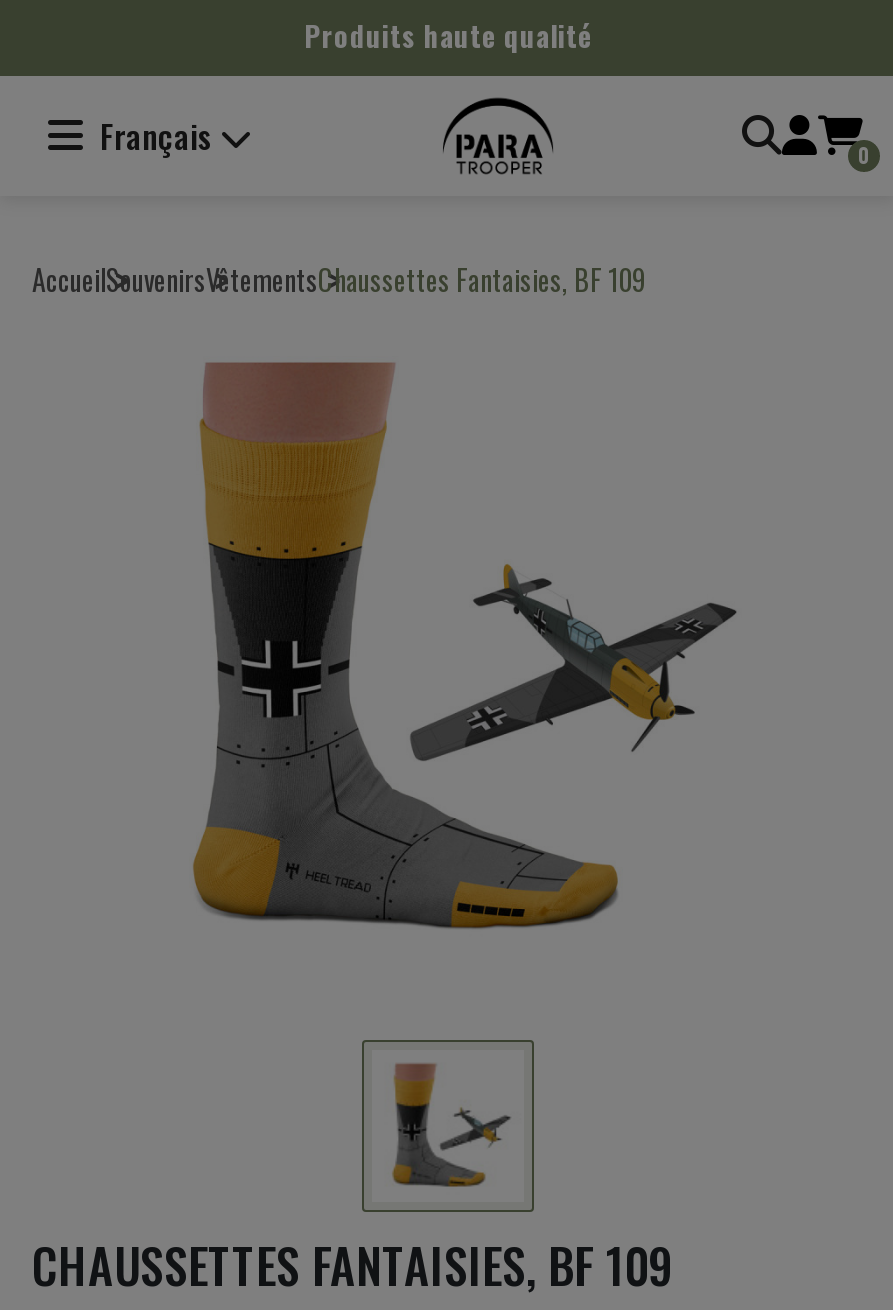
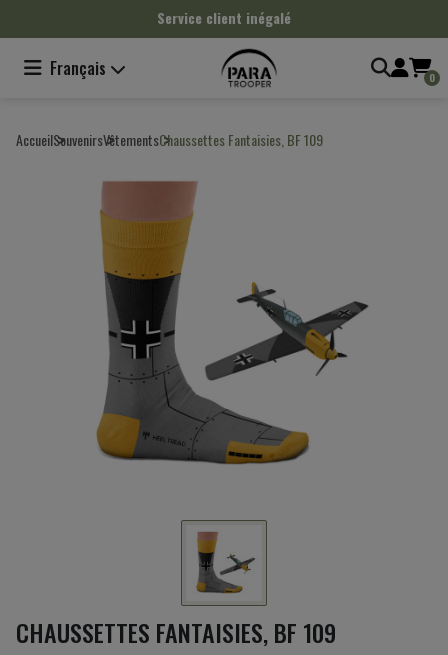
- Produits haute qualité
+ Service client inégalé
